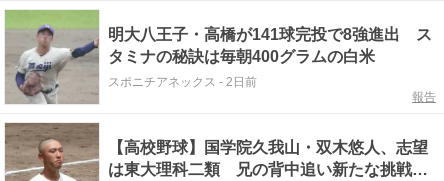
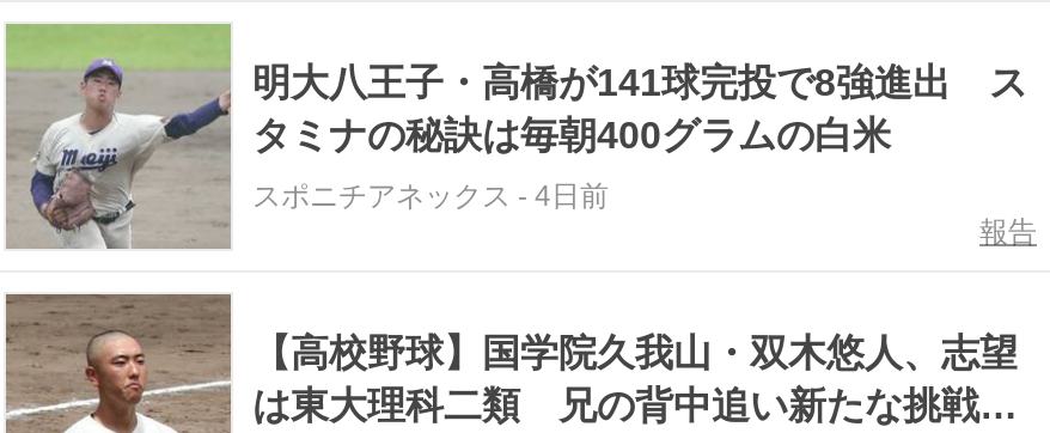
- スポニチアネックス- 2日前
+ スポニチアネックス- 4日前
